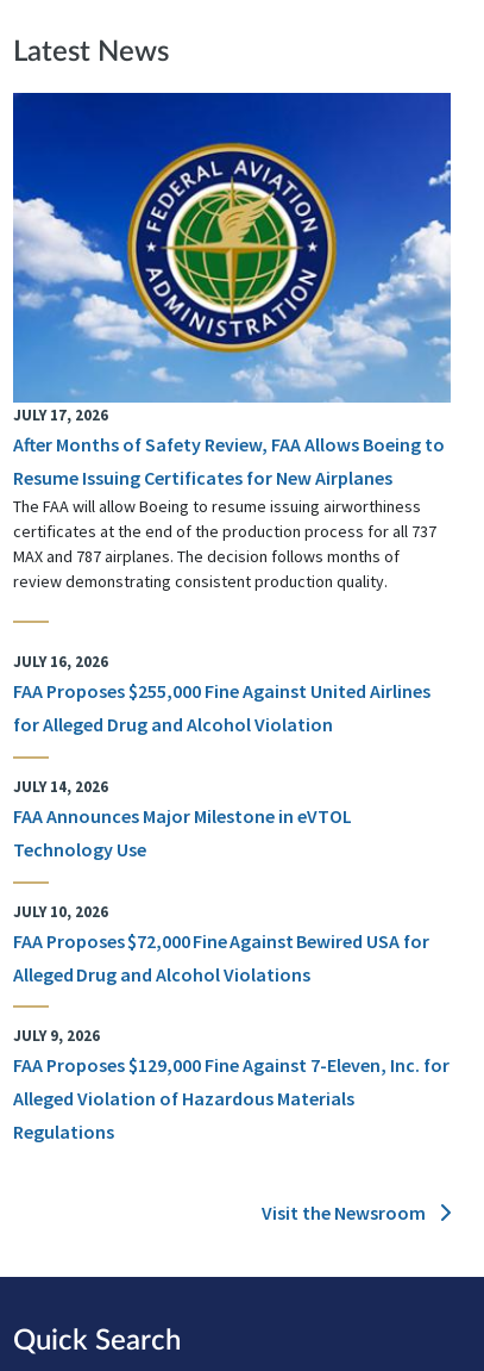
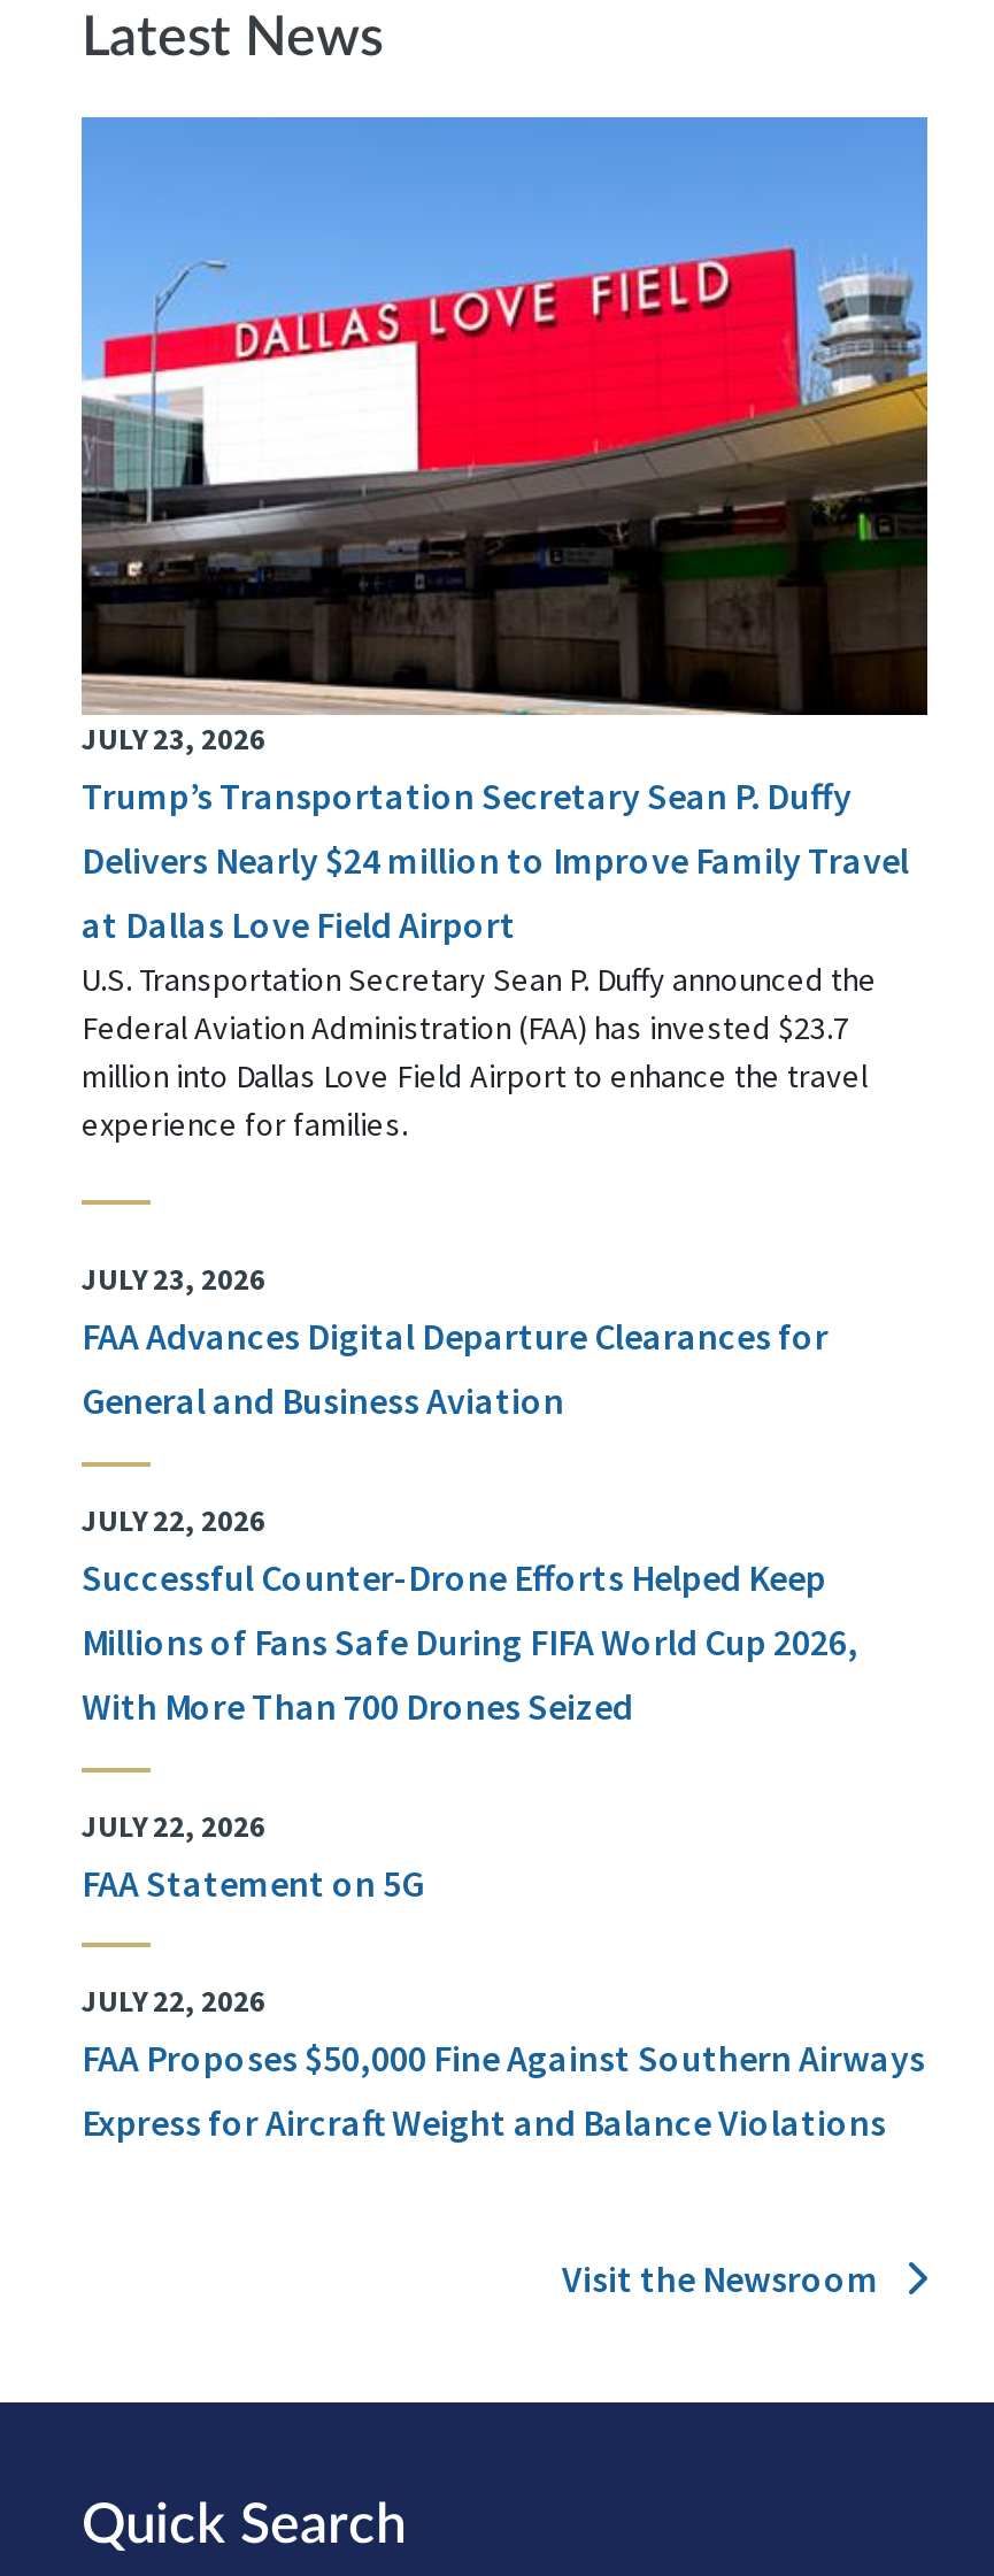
- [image]
- JULY 17, 2026
- After Months of Safety Review, FAA Allows Boeing to
- Resume Issuing Certificates for New Airplanes
- The FAA will allow Boeing to resume issuing airworthiness
- certificates at the end of the production process for all 737
- MAX and 787 airplanes. The decision follows months of
- review demonstrating consistent production quality.
+ [image]
+ JULY 23, 2026
+ Trump’s Transportation Secretary Sean P. Duffy
+ Delivers Nearly $24 million to Improve Family Travel
+ at Dallas Love Field Airport
+ U.S. Transportation Secretary Sean P. Duffy announced the
+ Federal Aviation Administration (FAA) has invested $23.7
+ million into Dallas Love Field Airport to enhance the travel
+ experience for families.

- JULY 16, 2026
- FAA Proposes $255,000 Fine Against United Airlines
- for Alleged Drug and Alcohol Violation
+ JULY 23, 2026
+ FAA Advances Digital Departure Clearances for
+ General and Business Aviation

- JULY 14, 2026
- FAA Announces Major Milestone in eVTOL
- Technology Use
+ JULY 22, 2026
+ Successful Counter-Drone Efforts Helped Keep
+ Millions of Fans Safe During FIFA World Cup 2026,
+ With More Than 700 Drones Seized

- JULY 10, 2026
- FAA Proposes $72,000 Fine Against Bewired USA for
- Alleged Drug and Alcohol Violations
+ JULY 22, 2026
+ FAA Statement on 5G

- JULY 9, 2026
- FAA Proposes $129,000 Fine Against 7-Eleven, Inc. for
- Alleged Violation of Hazardous Materials
- Regulations
+ JULY 22, 2026
+ FAA Proposes $50,000 Fine Against Southern Airways
+ Express for Aircraft Weight and Balance Violations
